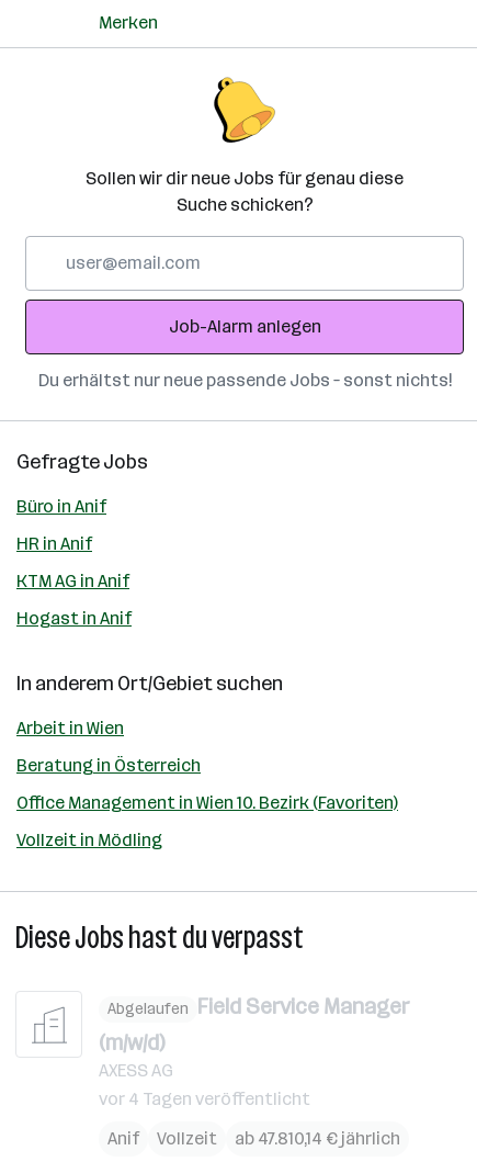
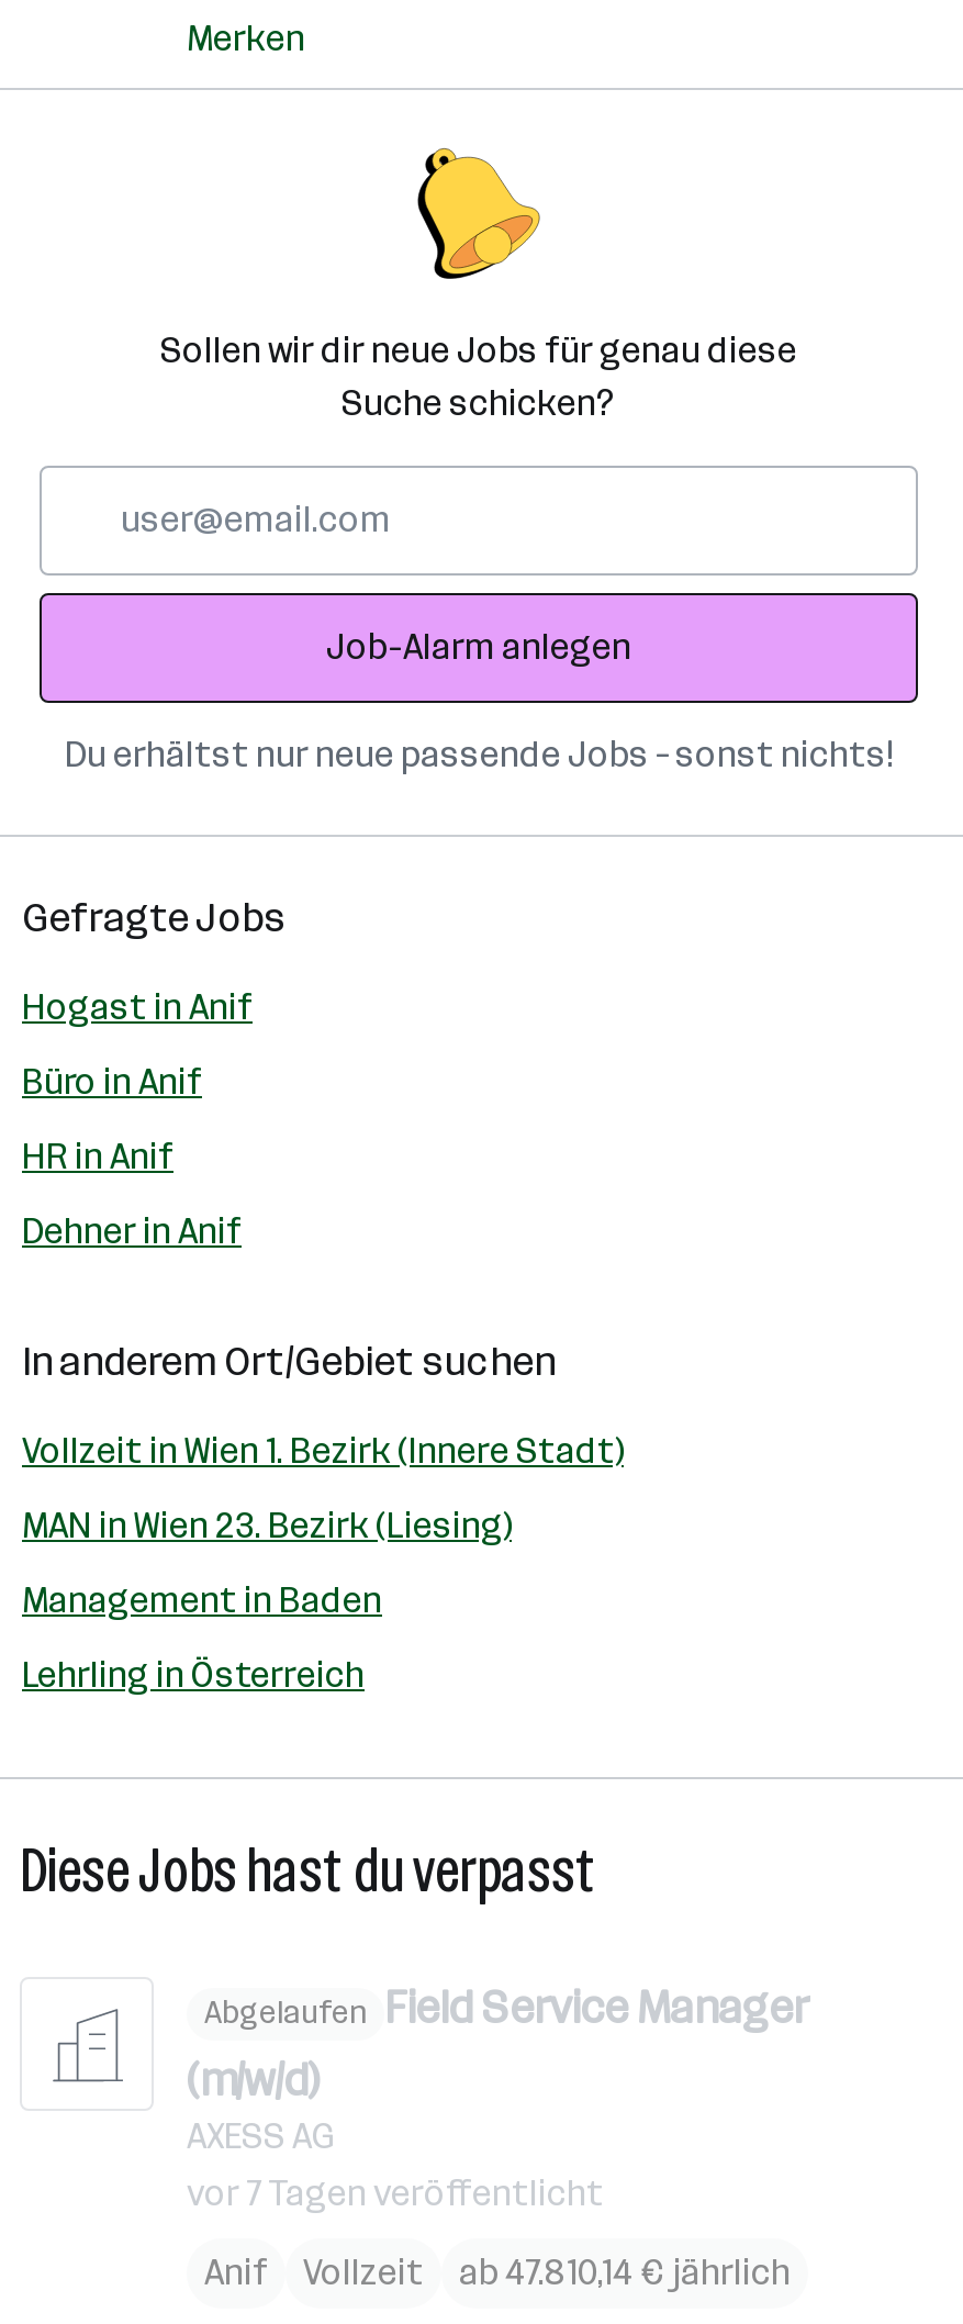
moved down: Büro in Anif | HR in Anif

- KTM AG in Anif
+ Dehner in Anif

moved up: Hogast in Anif

- Arbeit in Wien
+ Vollzeit in Wien 1. Bezirk (Innere Stadt)

- Beratung in Österreich
+ MAN in Wien 23. Bezirk (Liesing)

- Office Management in Wien 10. Bezirk (Favoriten)
+ Management in Baden

- Vollzeit in Mödling
+ Lehrling in Österreich

- vor 4 Tagen veröffentlicht
+ vor 7 Tagen veröffentlicht
